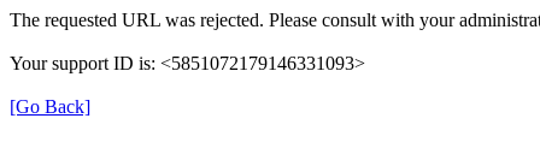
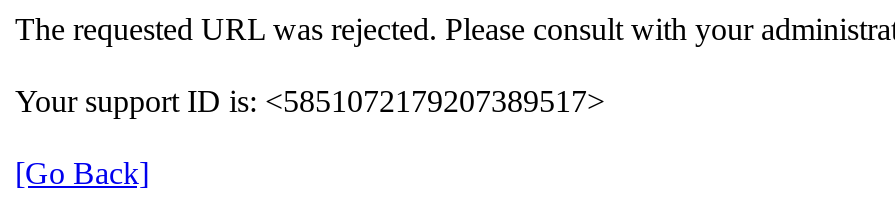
- Your support ID is: <5851072179146331093>
+ Your support ID is: <5851072179207389517>
